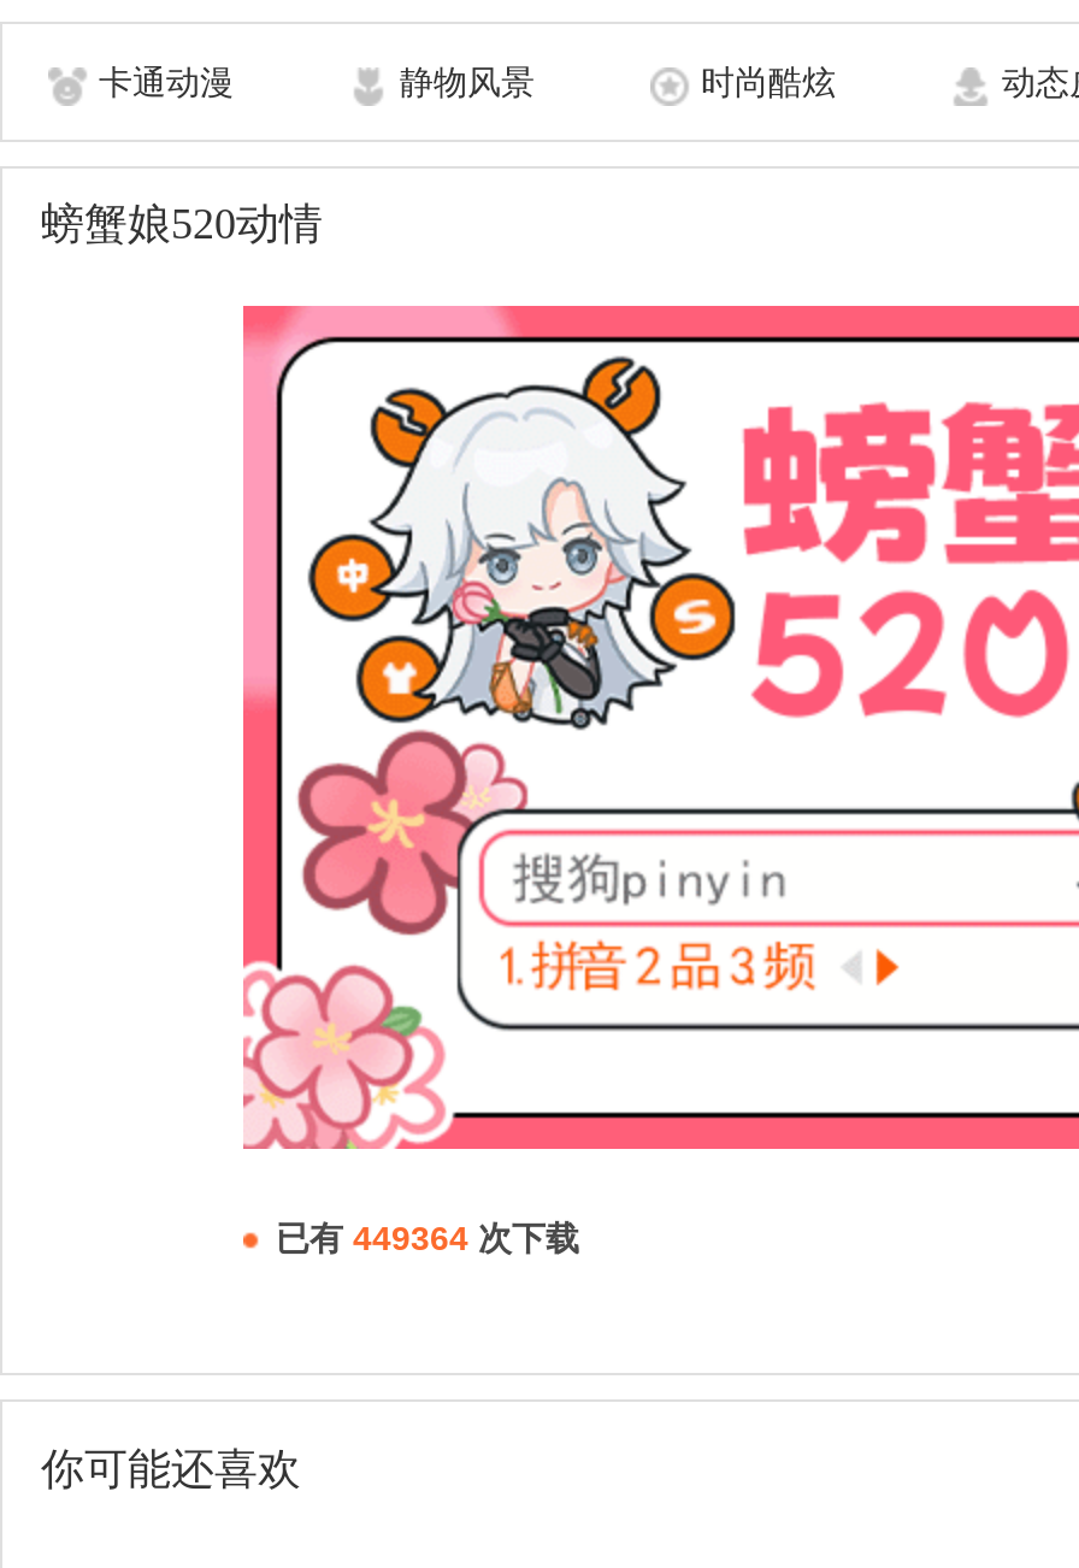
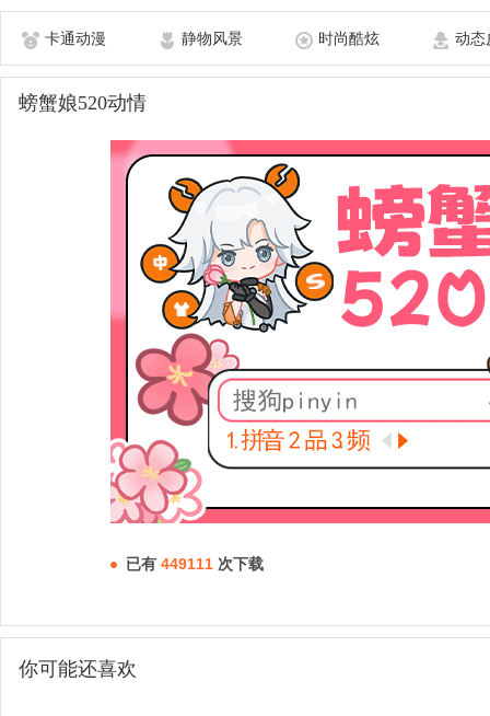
- 已有449364次下载
+ 已有449111次下载
